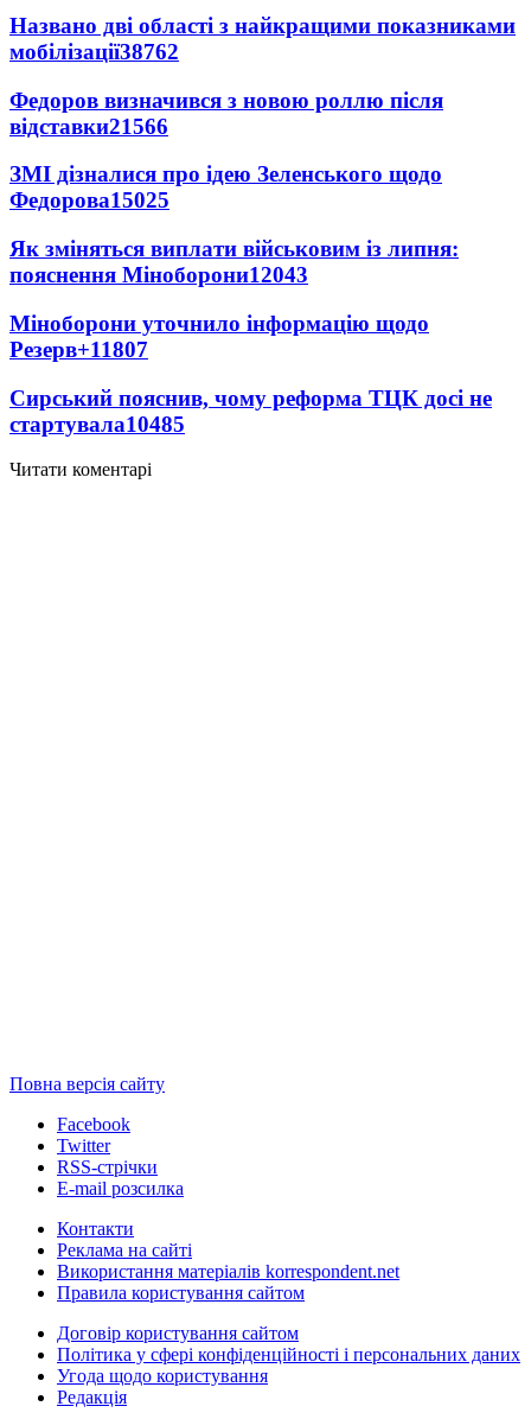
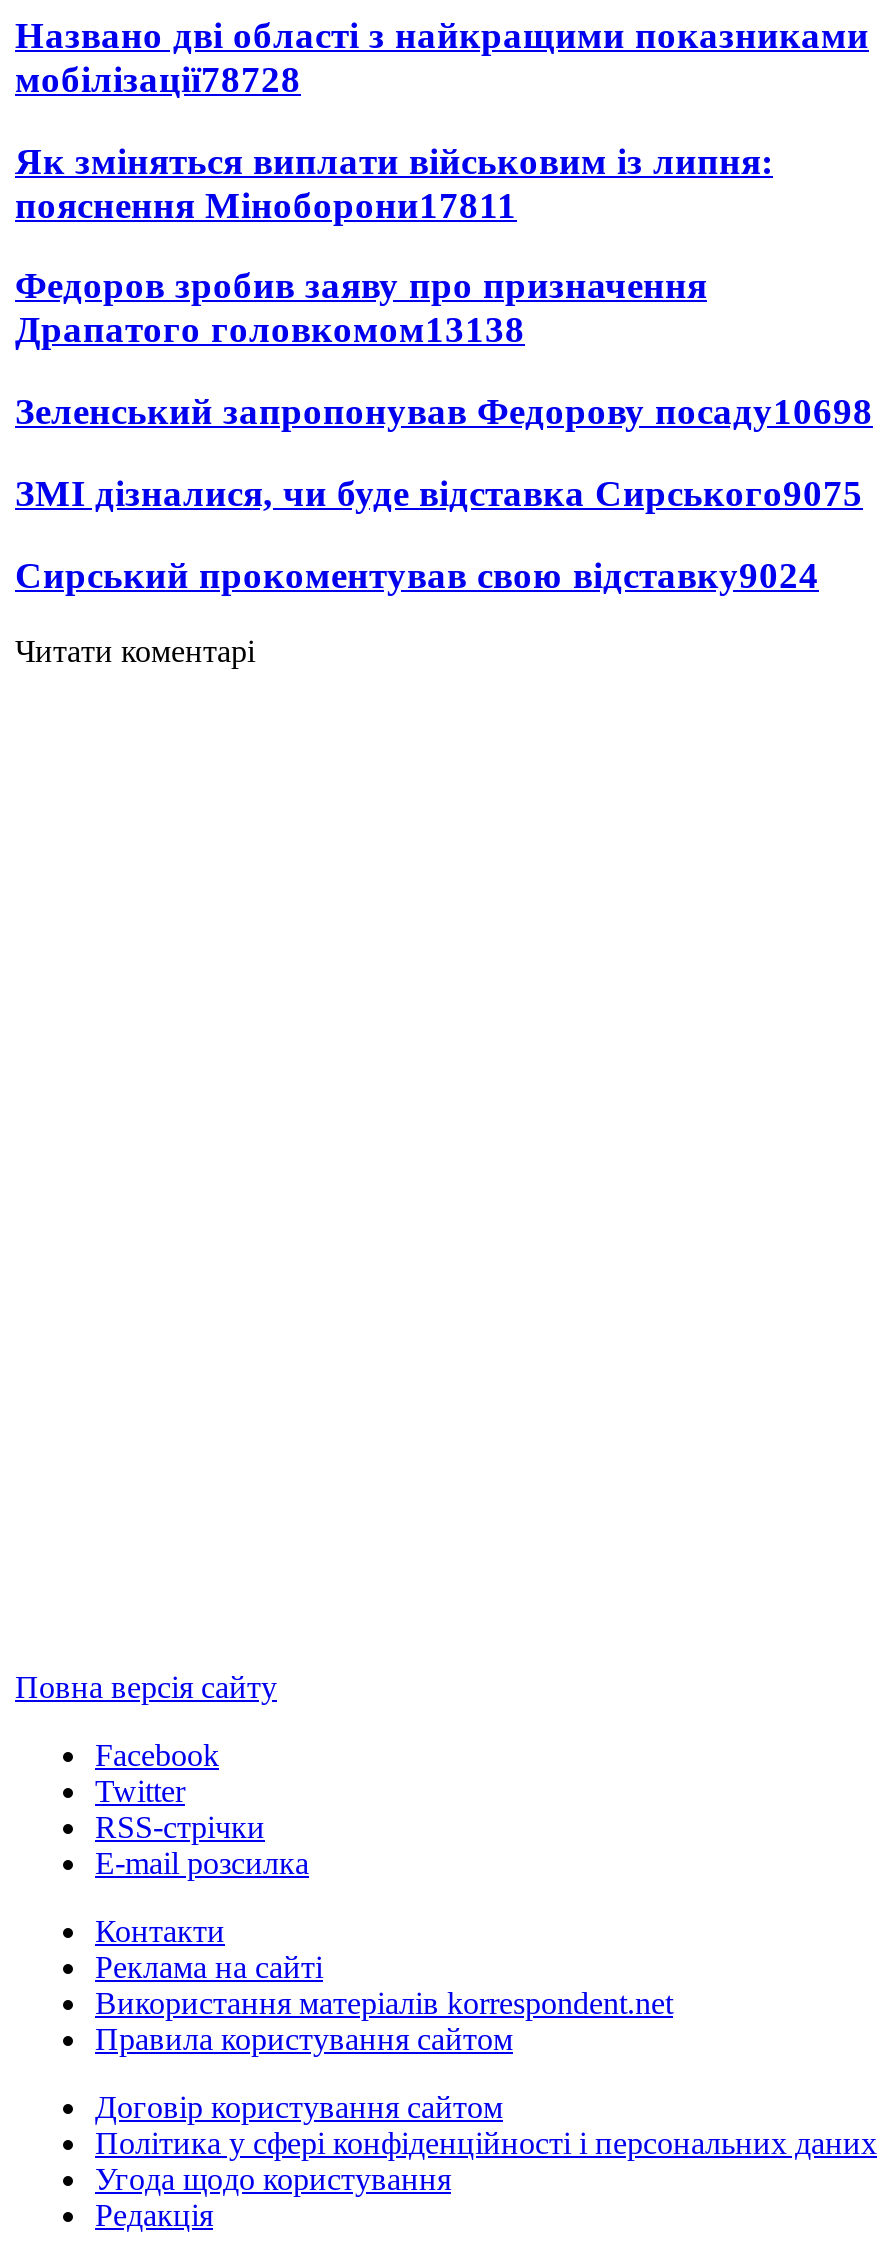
- мобілізації38762
- Федоров визначився з новою роллю після
- відставки21566
- ЗМІ дізналися про ідею Зеленського щодо
- Федорова15025
+ мобілізації78728

moved up: Як зміняться виплати військовим із липня:

- пояснення Міноборони12043
- Міноборони уточнило інформацію щодо
- Резерв+11807
- Сирський пояснив, чому реформа ТЦК досі не
- стартувала10485
+ пояснення Міноборони17811
+ Федоров зробив заяву про призначення
+ Драпатого головкомом13138
+ Зеленський запропонував Федорову посаду10698
+ ЗМІ дізналися, чи буде відставка Сирського9075
+ Сирський прокоментував свою відставку9024
